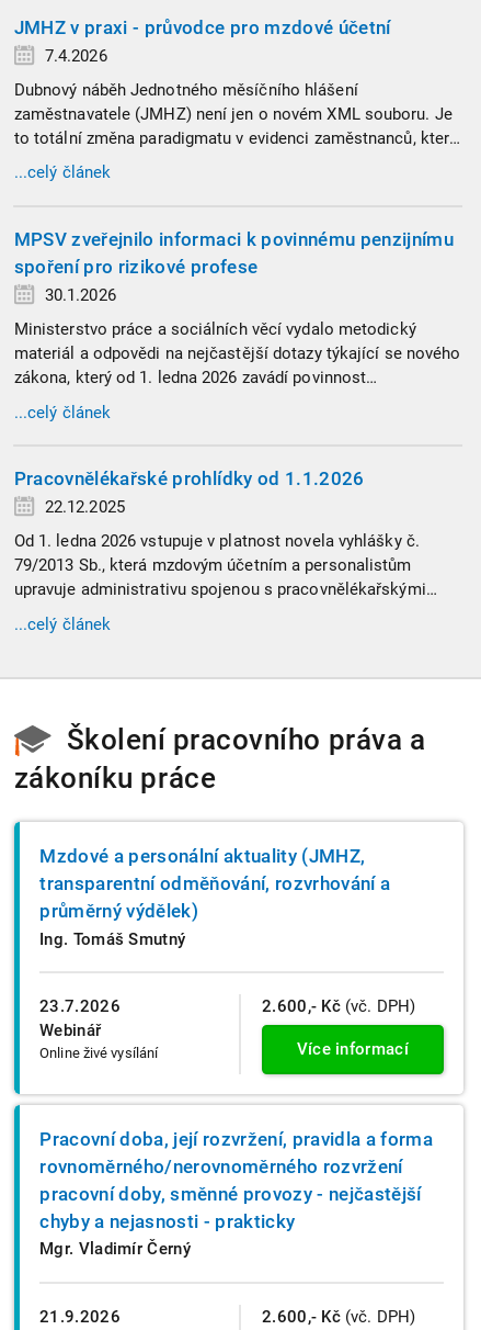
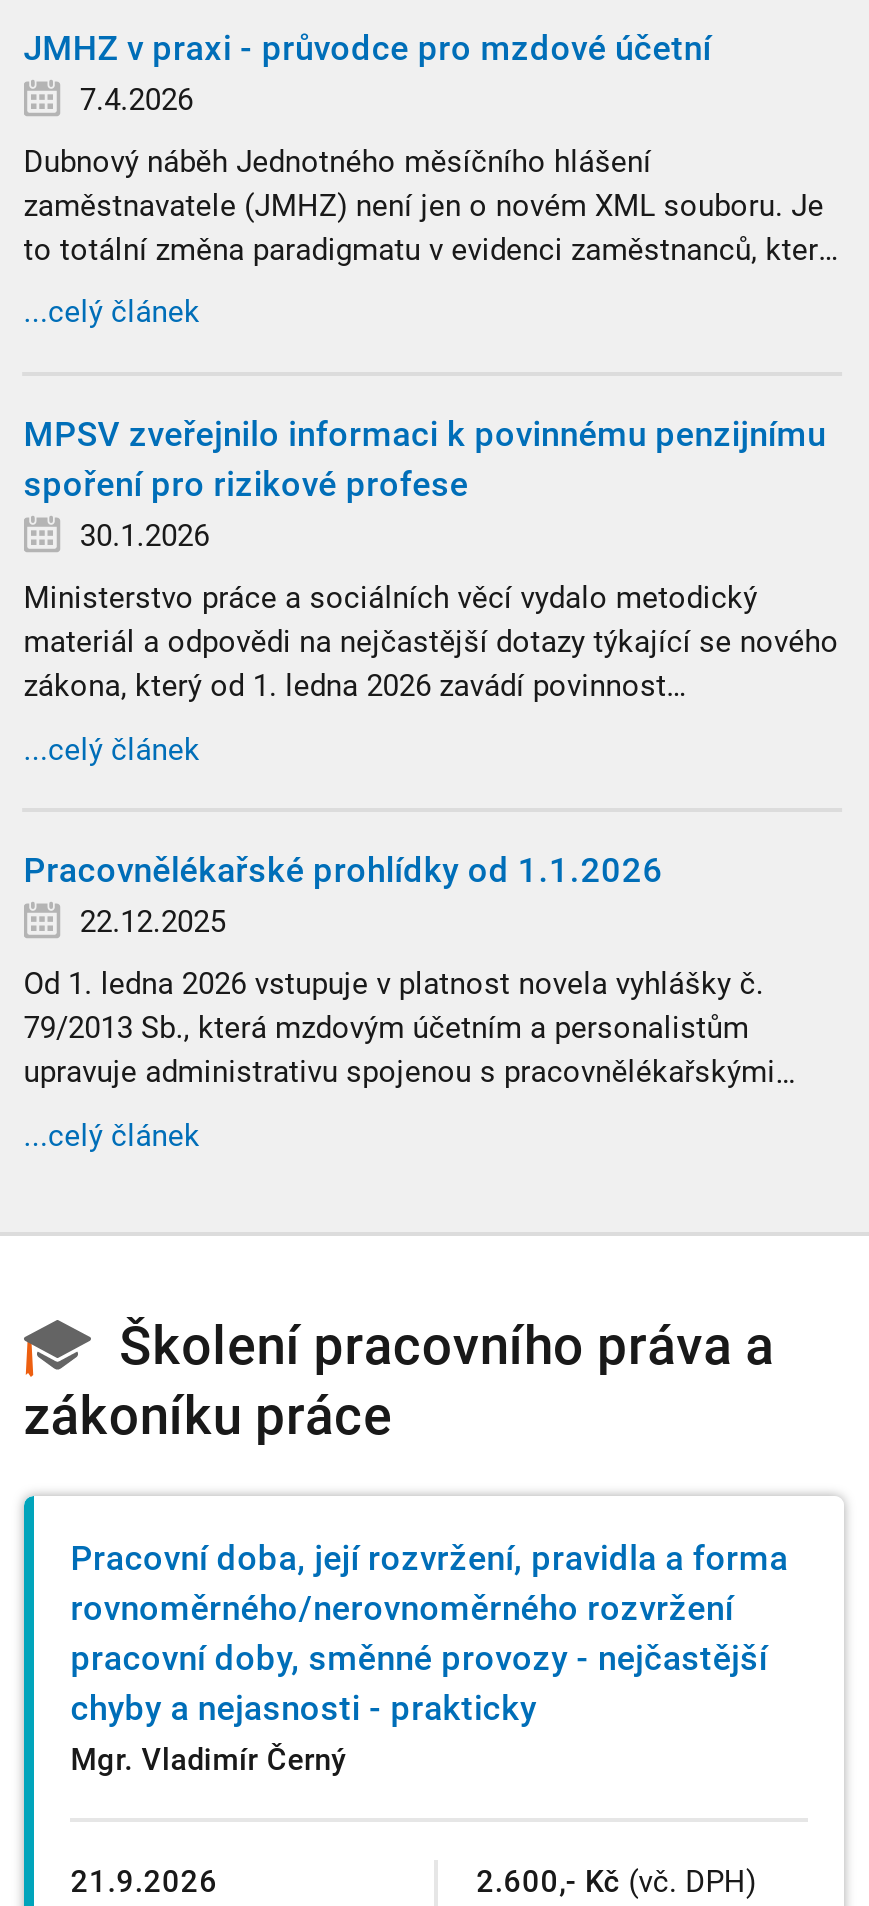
- Mzdové a personální aktuality (JMHZ,
- transparentní odměňování, rozvrhování a
- průměrný výdělek)
- Ing. Tomáš Smutný
- 2.600,- Kč (vč. DPH)
- Více informací

- 23.7.2026
- Webinář
- Online živé vysílání
